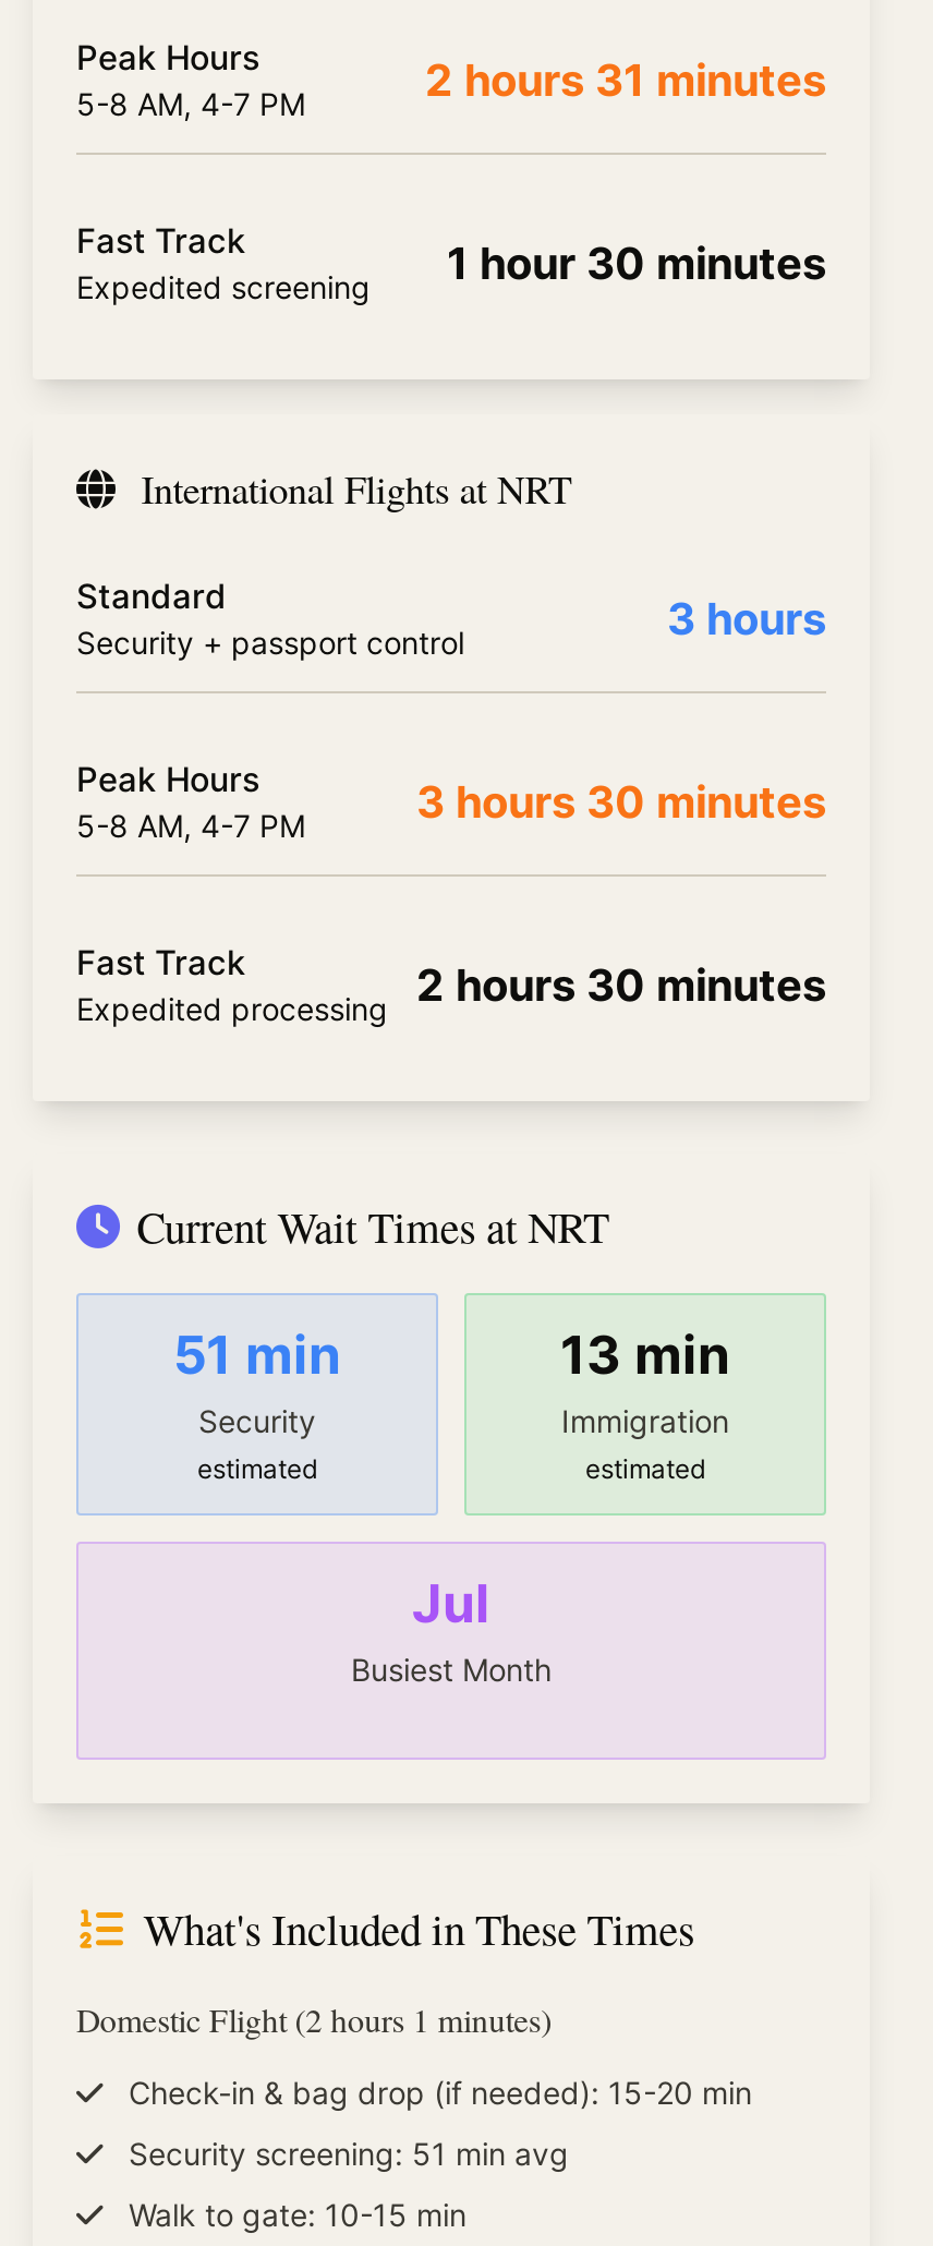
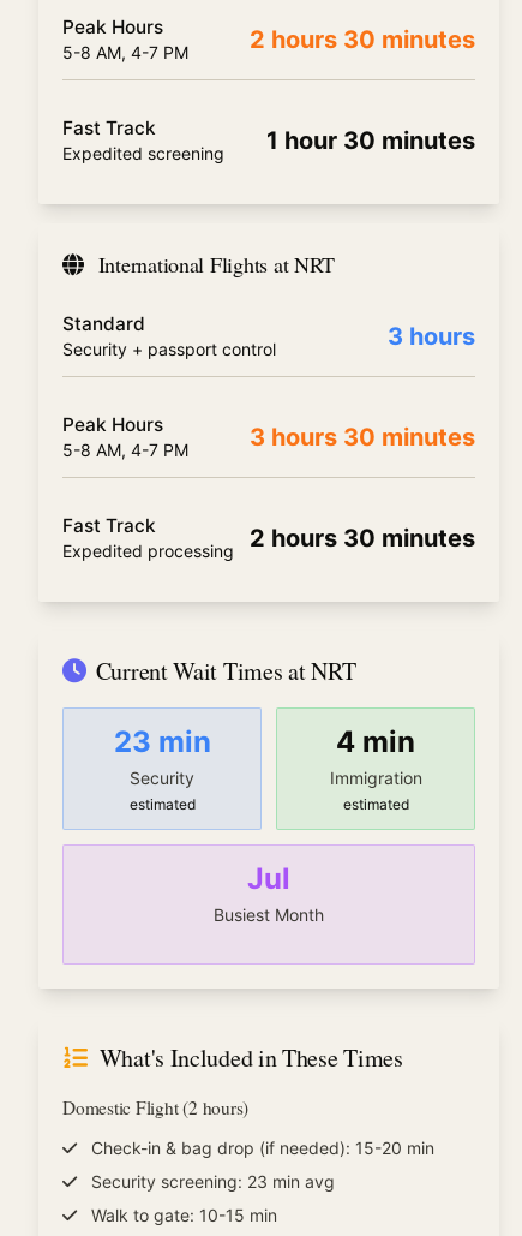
- 2 hours 31 minutes
+ 2 hours 30 minutes

- 51 min
+ 23 min

- 13 min
+ 4 min

- Domestic Flight (2 hours 1 minutes)
+ Domestic Flight (2 hours)

- Security screening: 51 min avg
+ Security screening: 23 min avg
